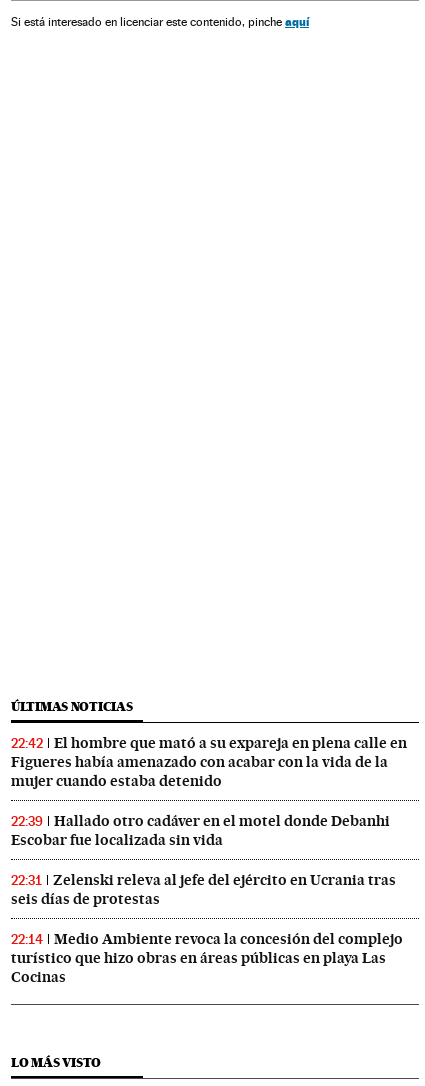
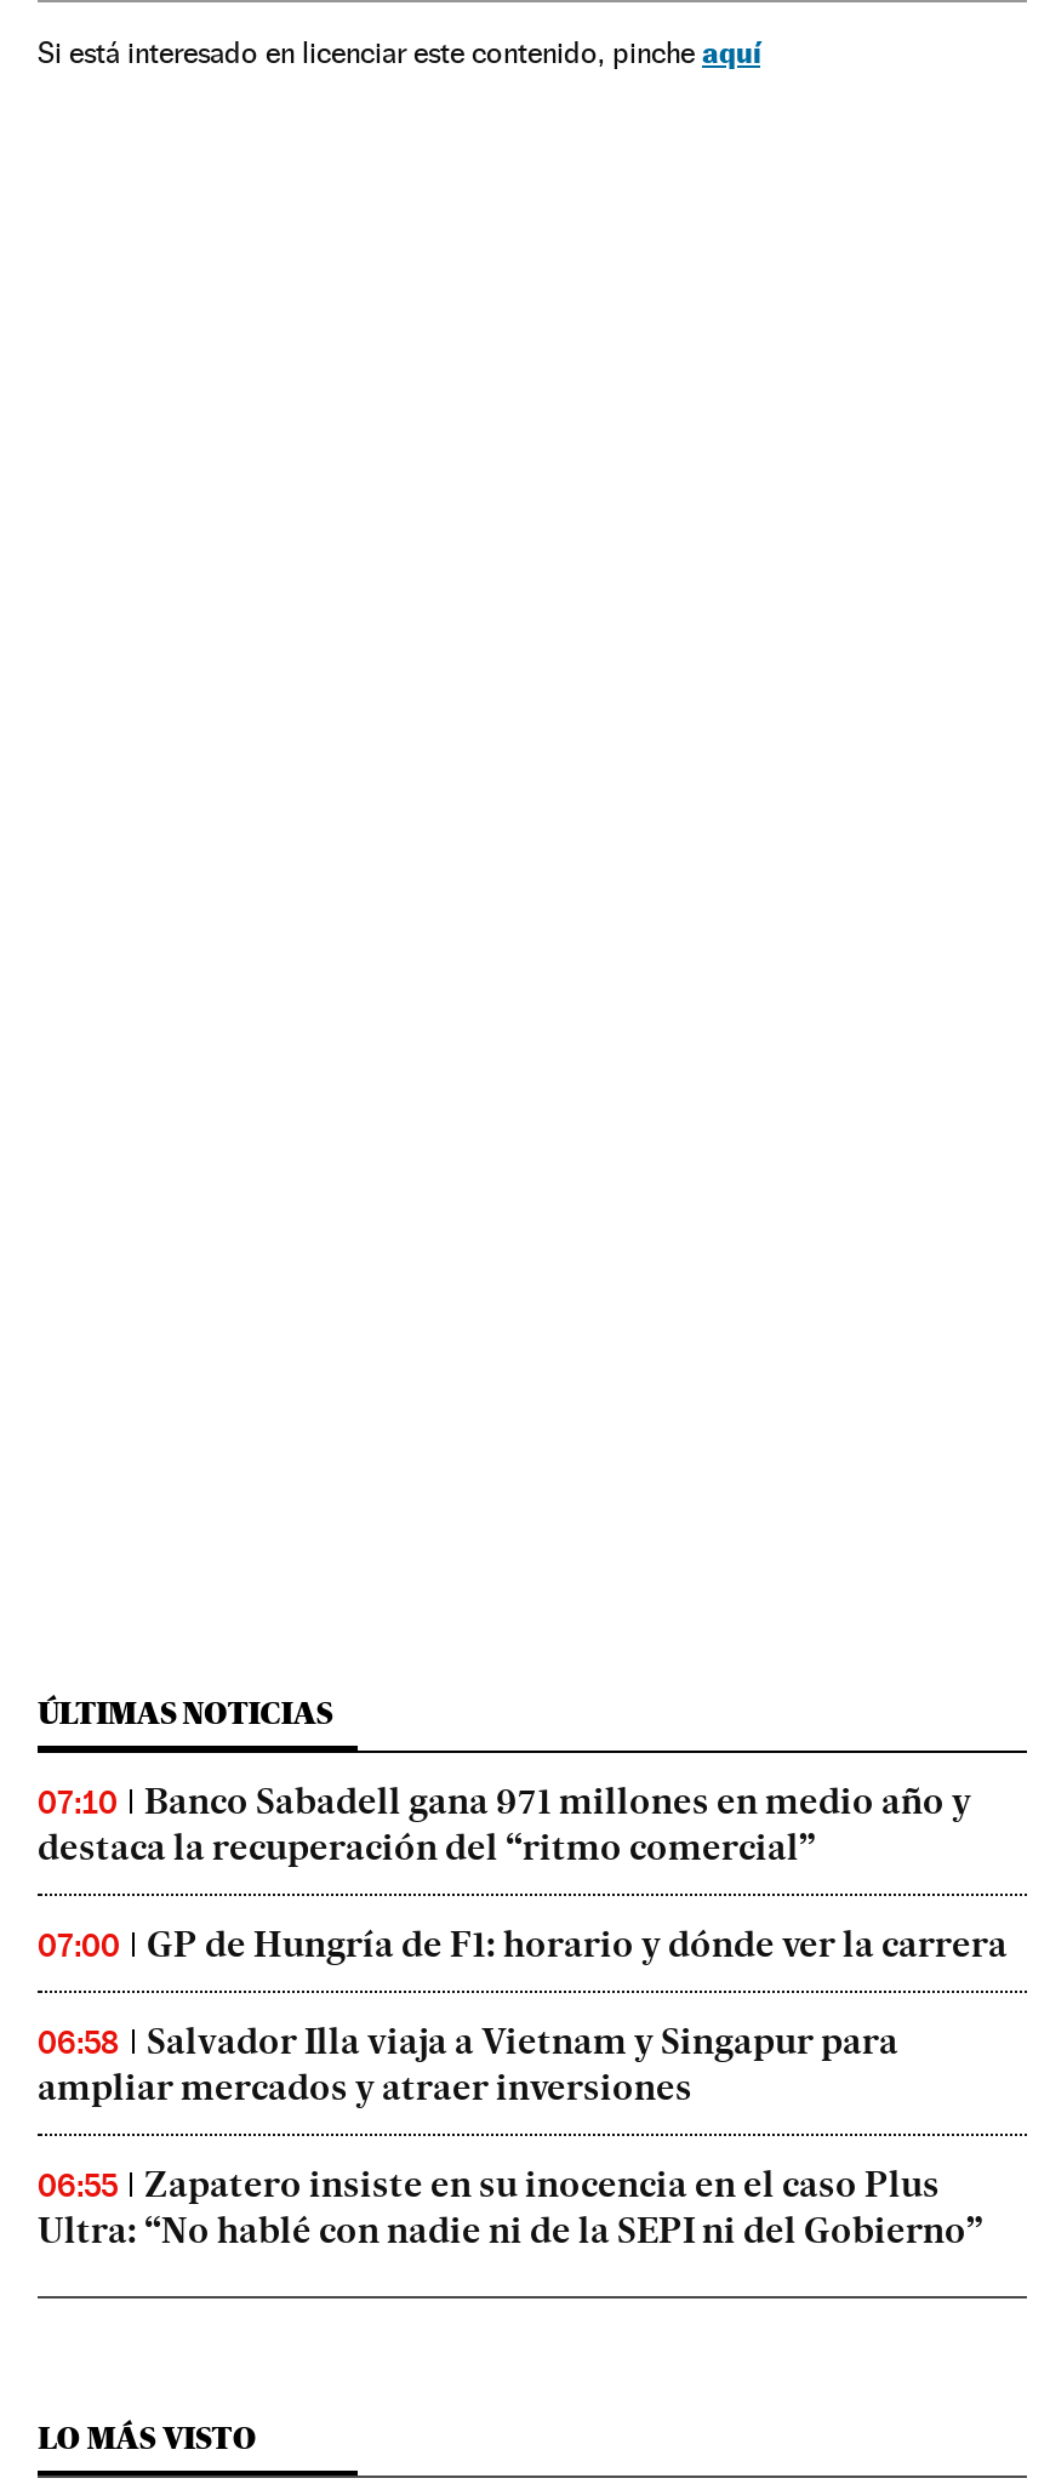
- 22:42
- El hombre que mató a su expareja en plena calle en
- Figueres había amenazado con acabar con la vida de la
- mujer cuando estaba detenido
+ 07:10
+ Banco Sabadell gana 971 millones en medio año y
+ destaca la recuperación del “ritmo comercial”

- 22:39
- Hallado otro cadáver en el motel donde Debanhi
- Escobar fue localizada sin vida
+ 07:00
+ GP de Hungría de F1: horario y dónde ver la carrera

- 22:31
- Zelenski releva al jefe del ejército en Ucrania tras
- seis días de protestas
+ 06:58
+ Salvador Illa viaja a Vietnam y Singapur para
+ ampliar mercados y atraer inversiones

- 22:14
- Medio Ambiente revoca la concesión del complejo
- turístico que hizo obras en áreas públicas en playa Las
- Cocinas
+ 06:55
+ Zapatero insiste en su inocencia en el caso Plus
+ Ultra: “No hablé con nadie ni de la SEPI ni del Gobierno”
